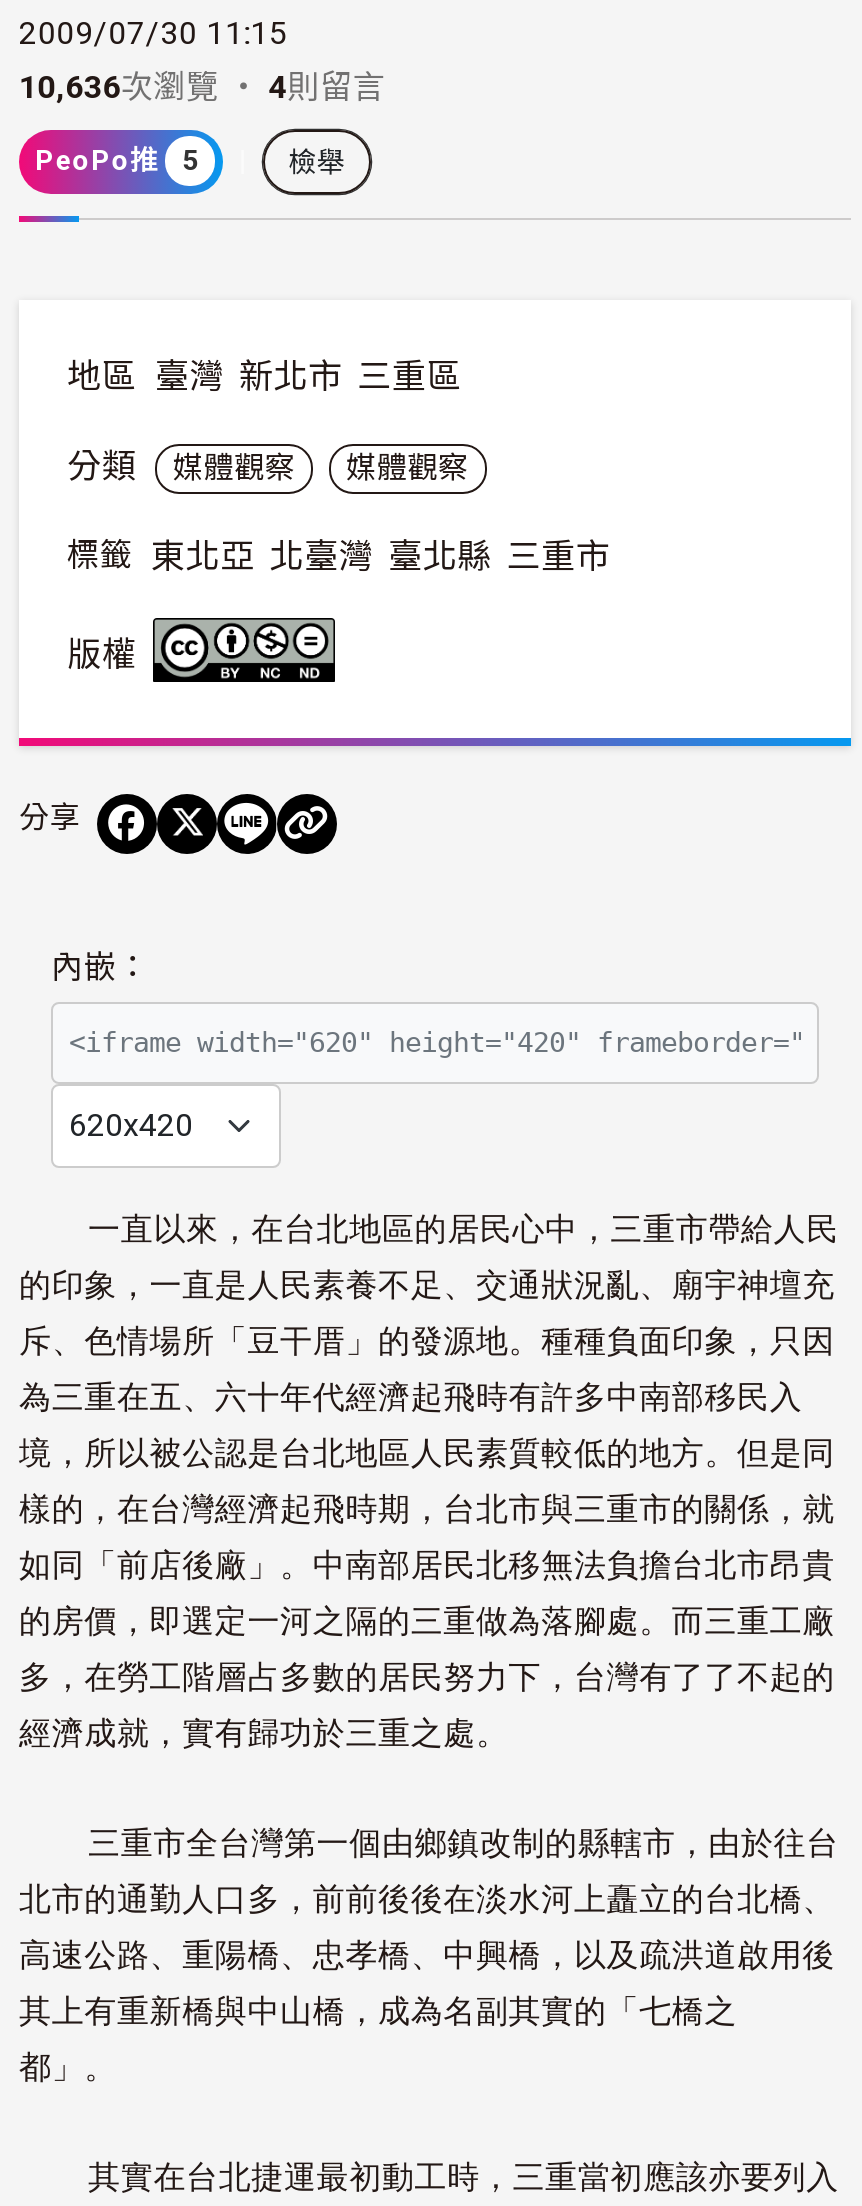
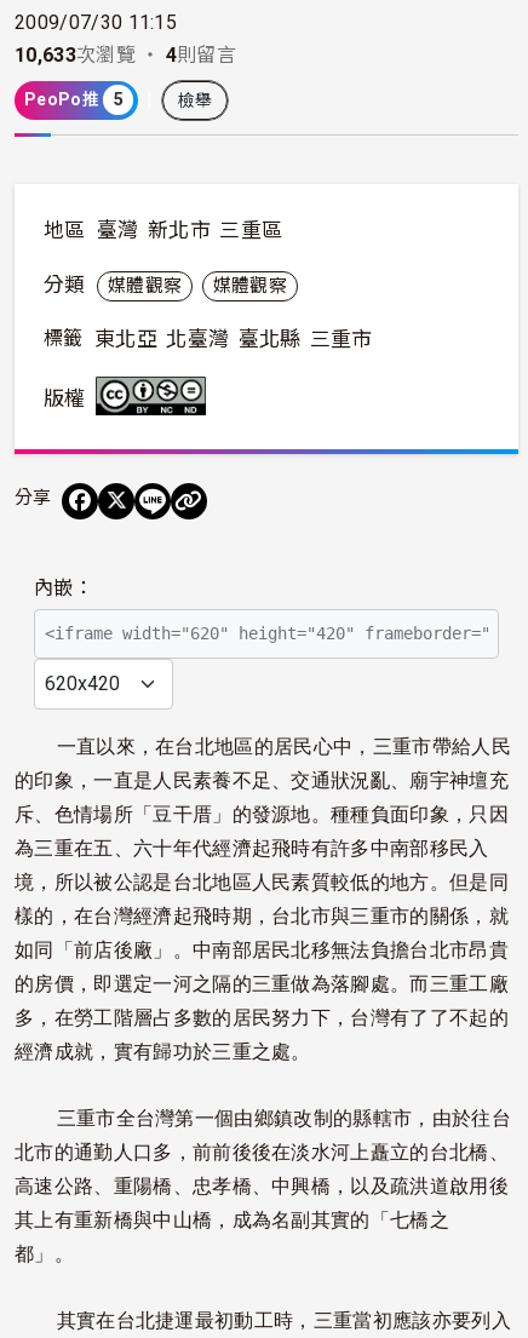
- 10,636次瀏覽 ・4則留言
+ 10,633次瀏覽 ・4則留言
